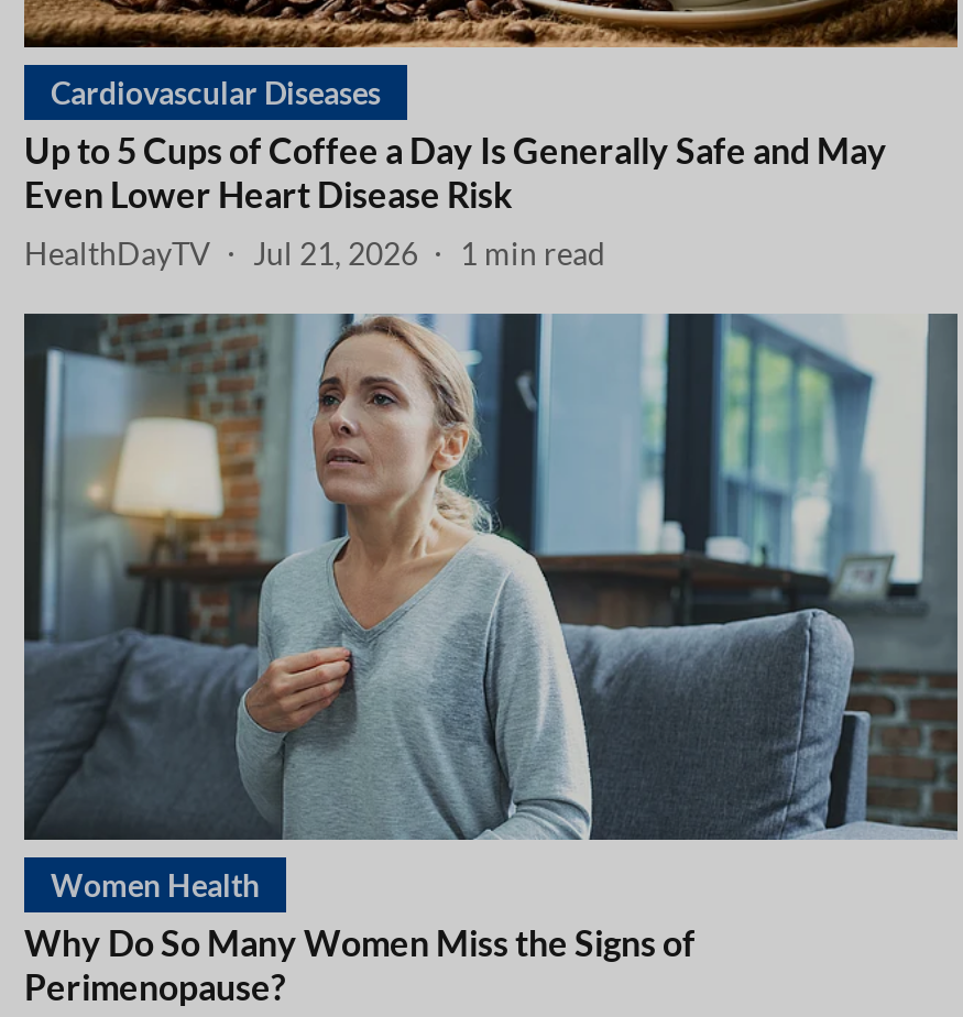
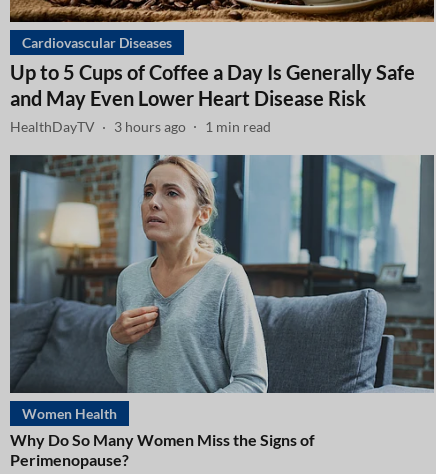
- HealthDayTV Jul 21, 2026 1 min read
+ HealthDayTV 3 hours ago 1 min read
